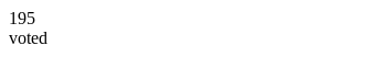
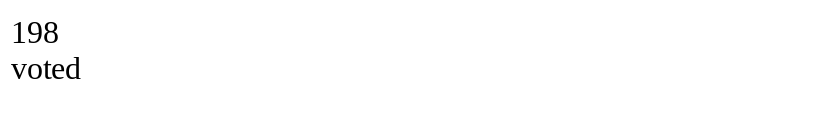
- 195
+ 198
